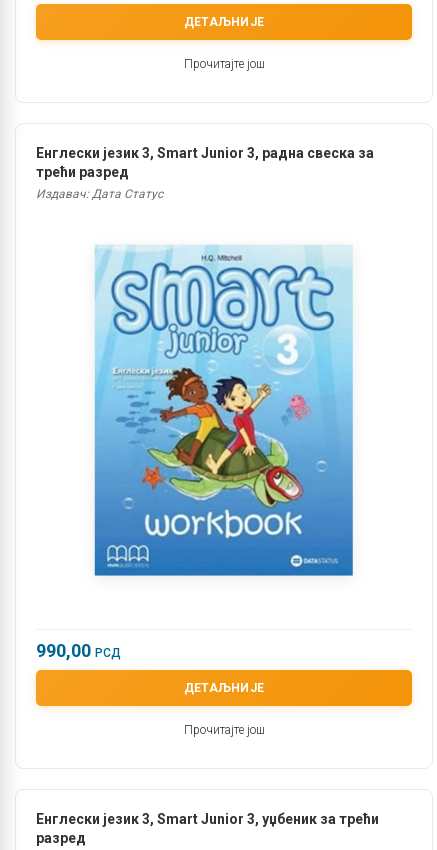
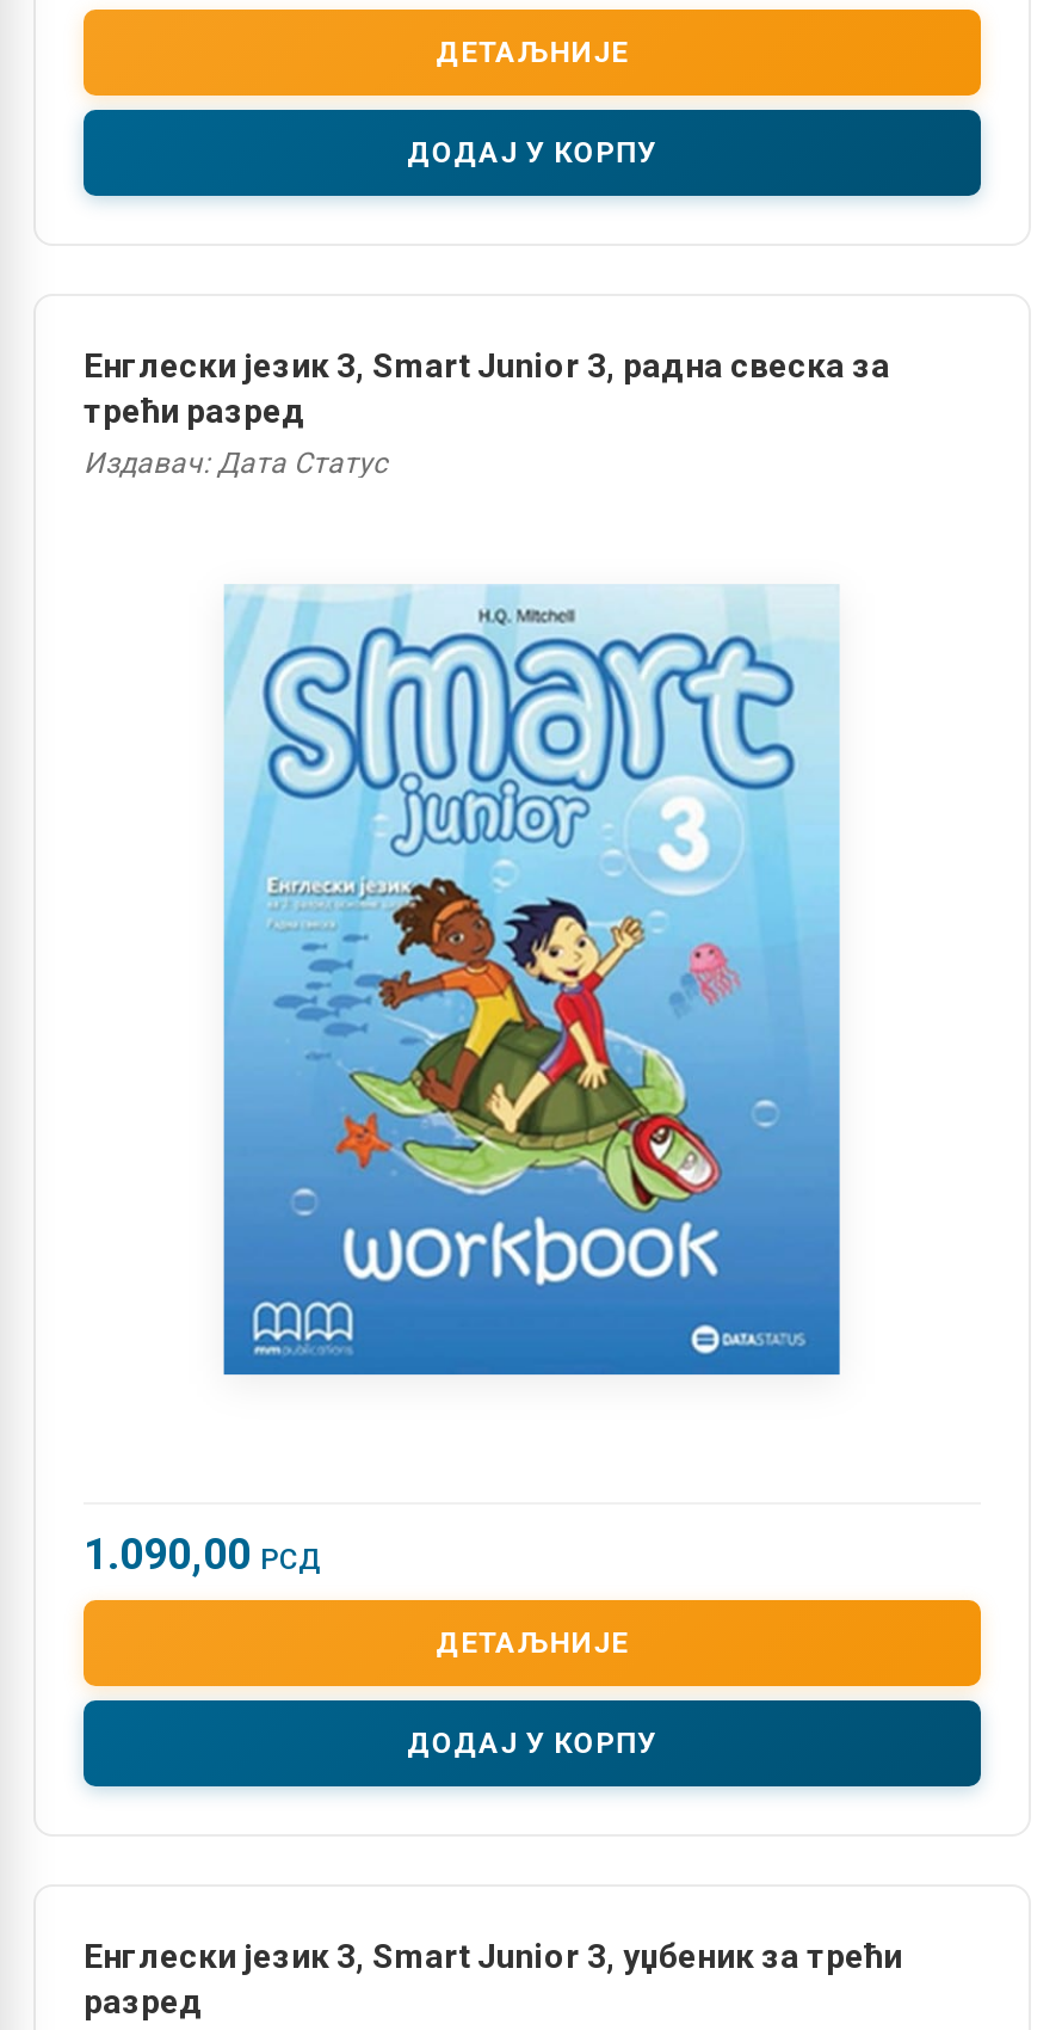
- Прочитајте још
+ ДОДАЈ У КОРПУ

- 990,00 РСД
+ 1.090,00 РСД

- Прочитајте још
+ ДОДАЈ У КОРПУ
